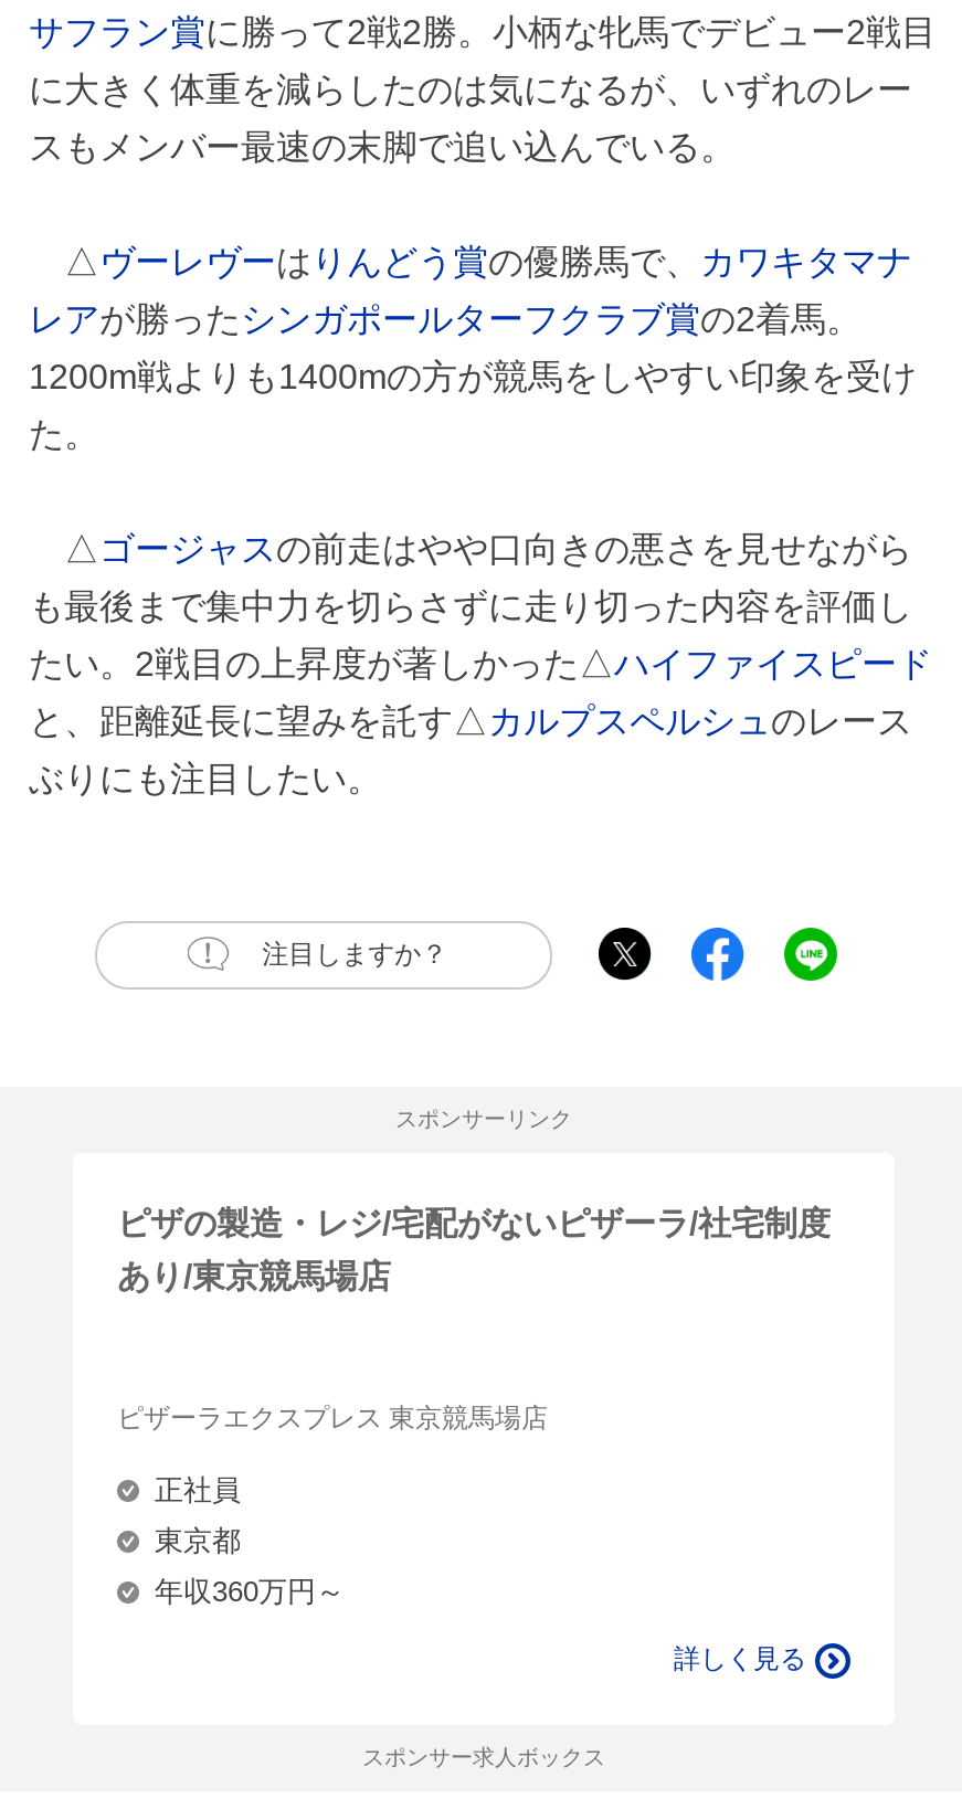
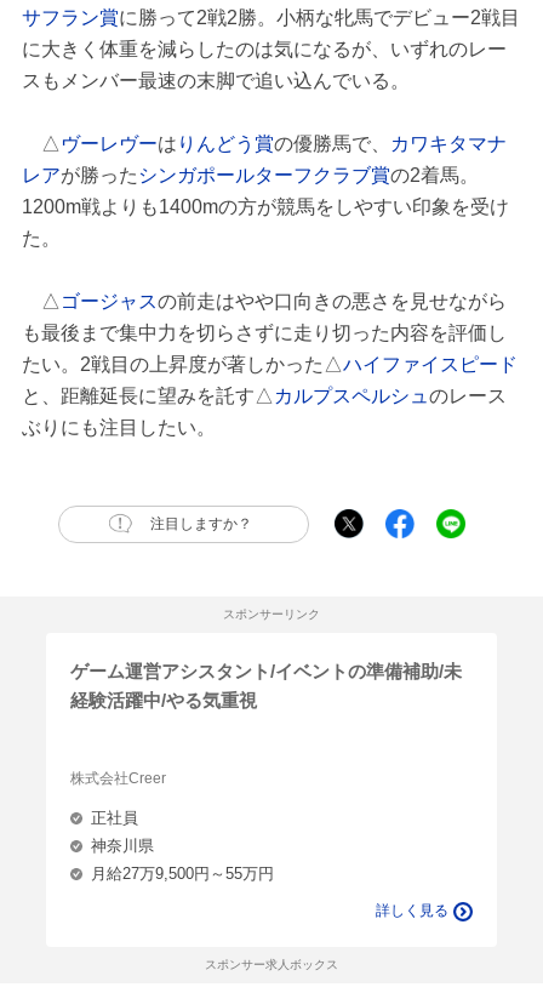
- ピザの製造・レジ/宅配がないピザーラ/社宅制度
- あり/東京競馬場店
+ ゲーム運営アシスタント/イベントの準備補助/未
+ 経験活躍中/やる気重視

- ピザーラエクスプレス 東京競馬場店
+ 株式会社Creer

- 東京都
+ 神奈川県

- 年収360万円～
+ 月給27万9,500円～55万円
